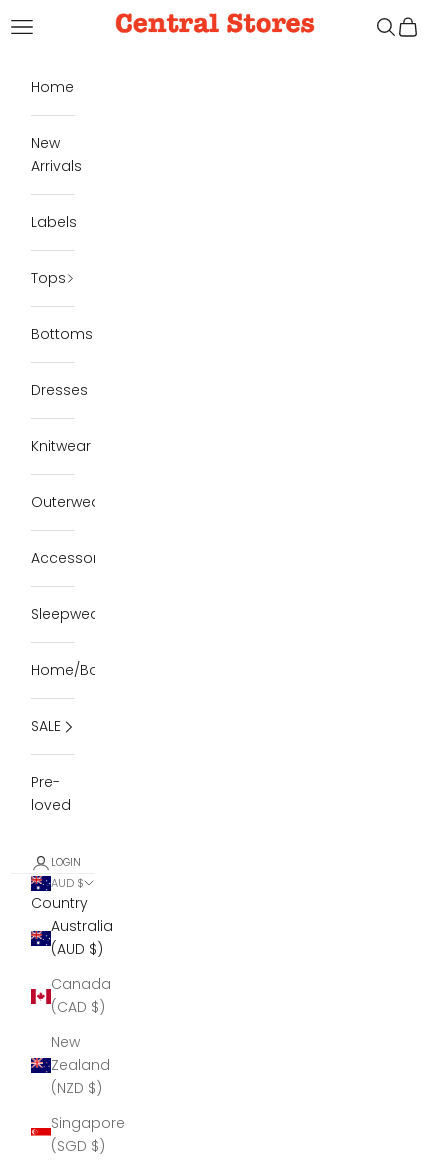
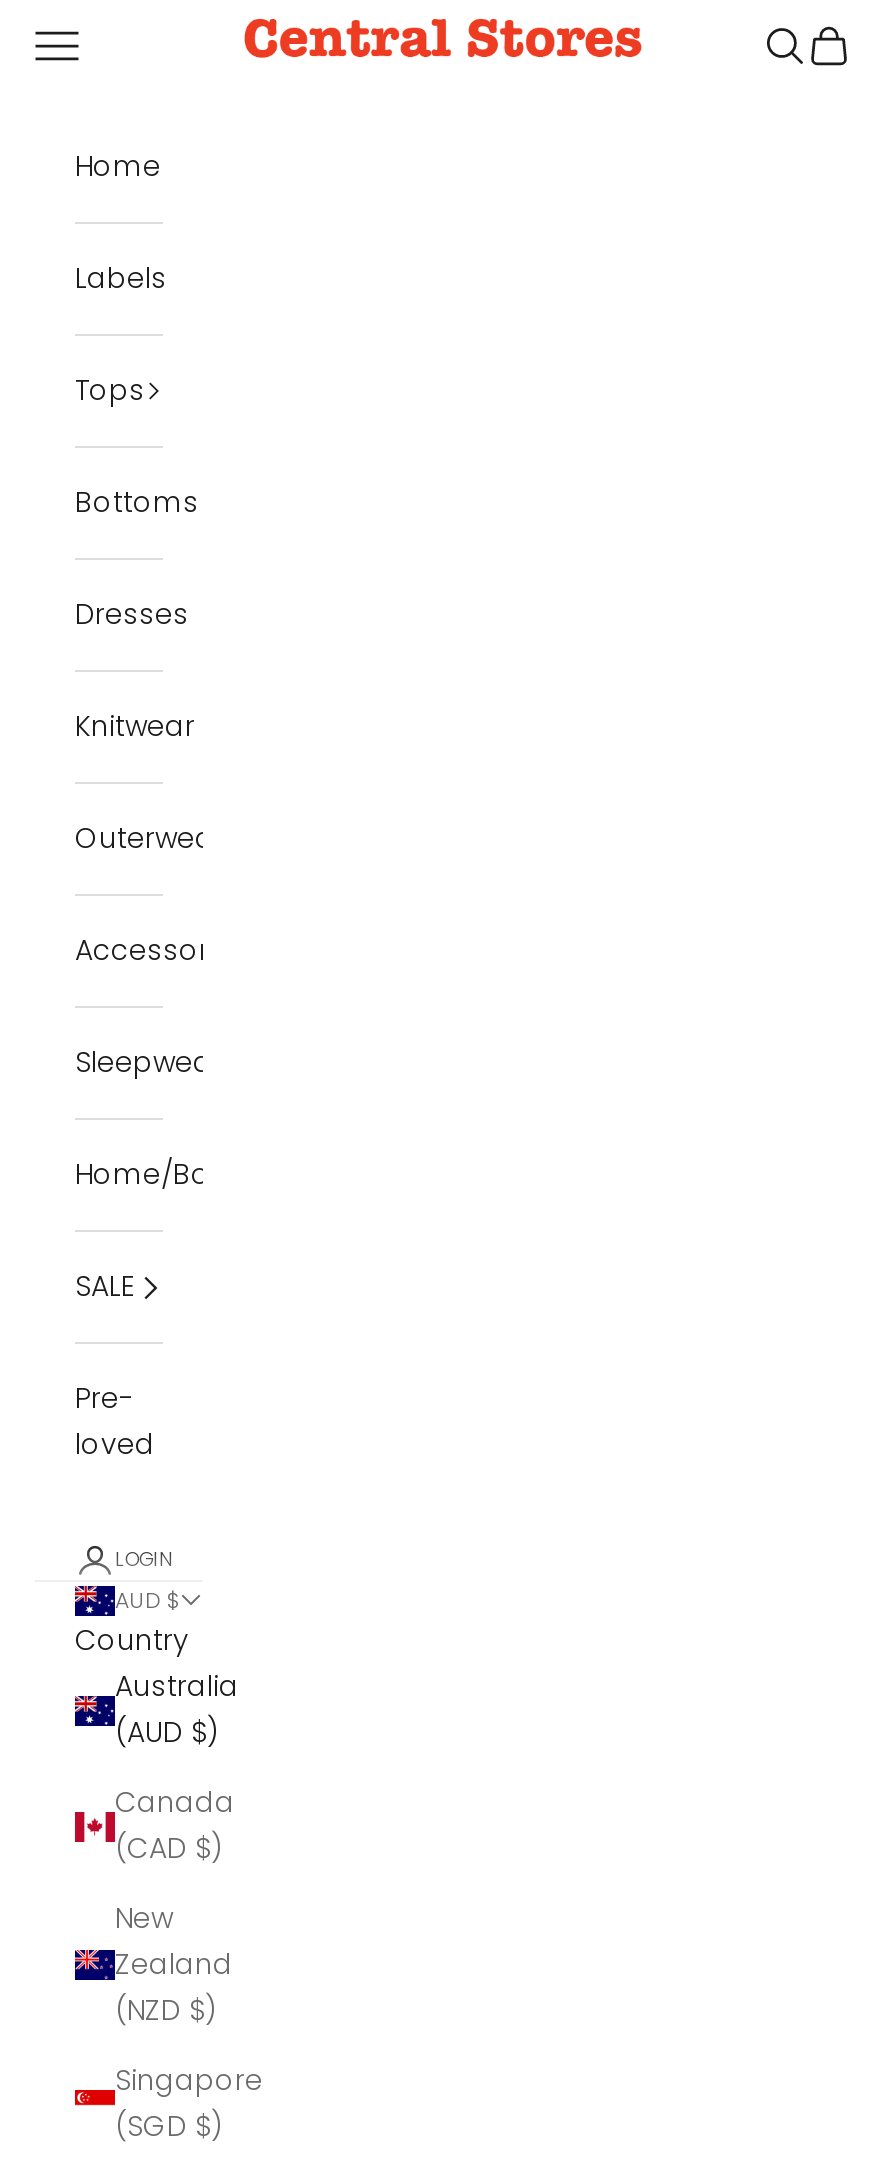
- New
- Arrivals
